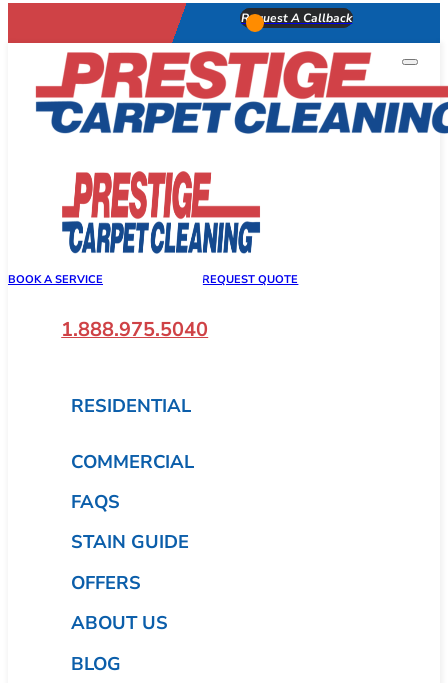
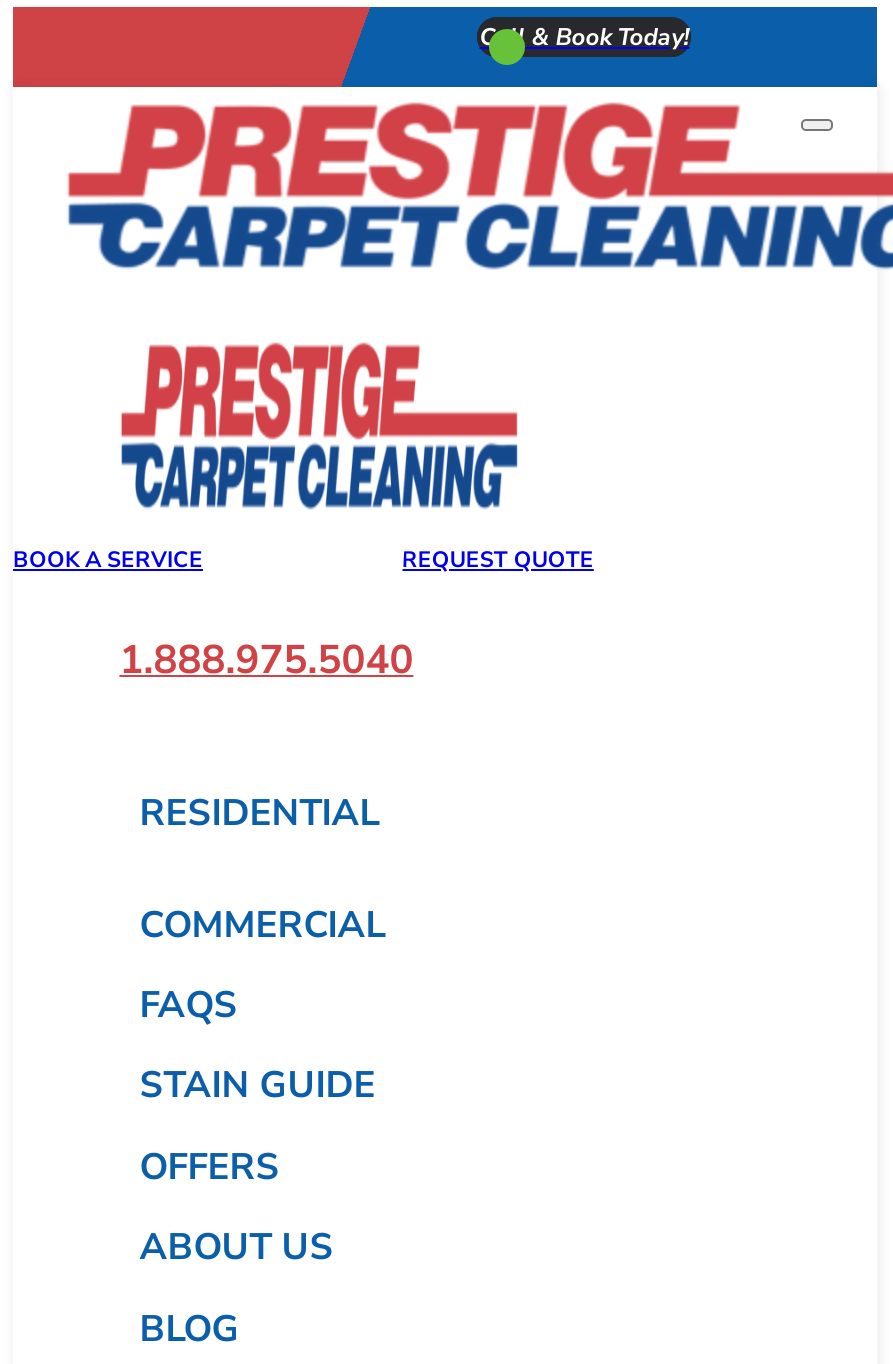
- Request A Callback
+ Call & Book Today!
